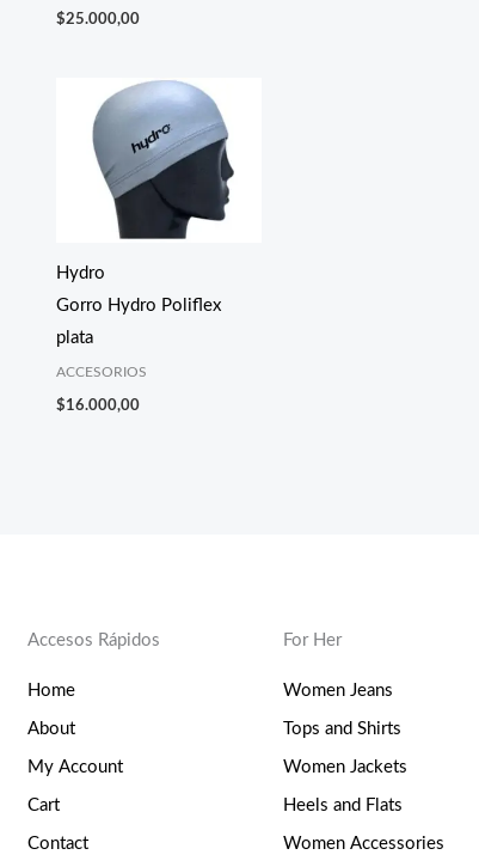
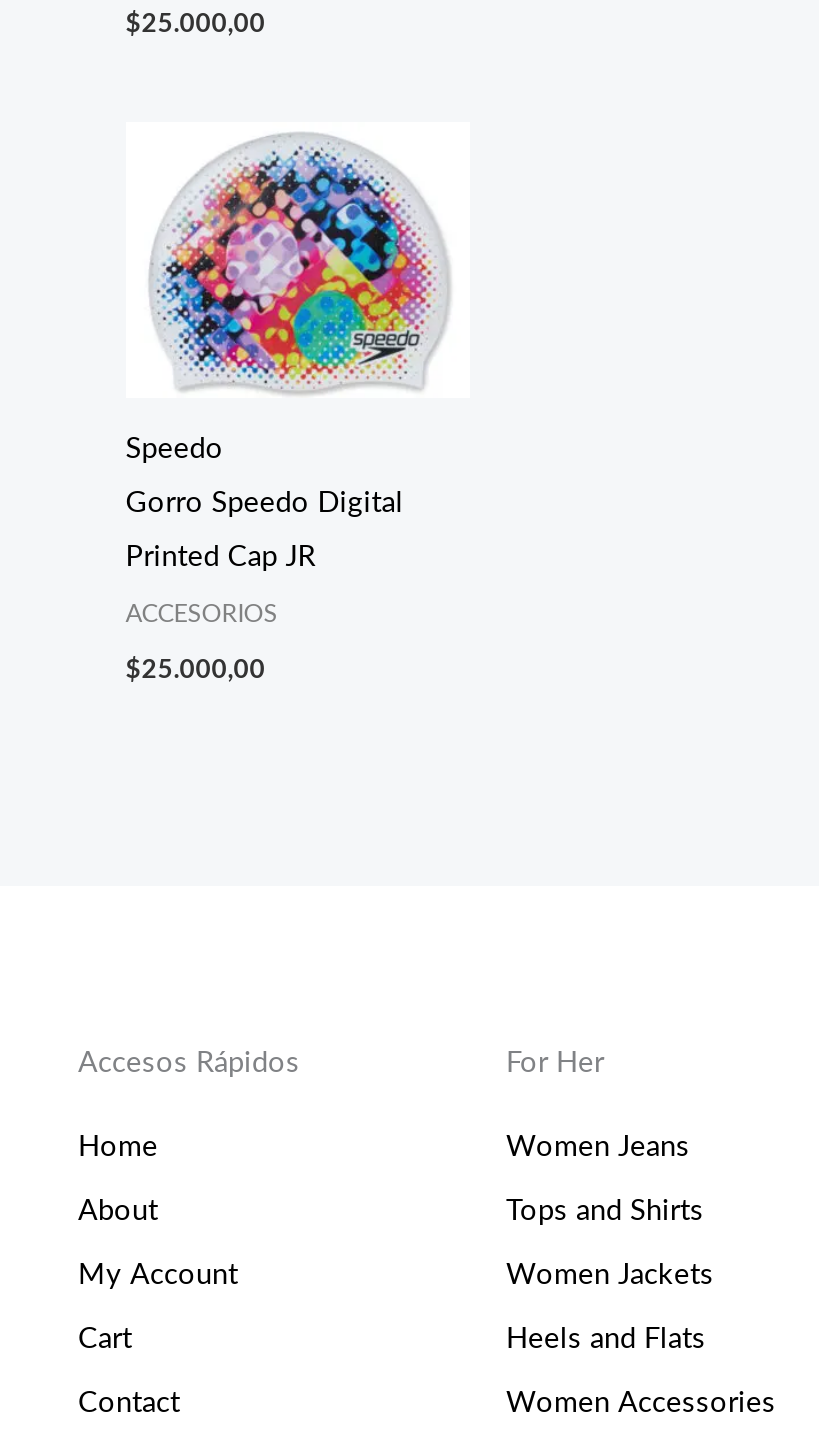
- [image]
- Hydro
+ [image]
+ Speedo

- Gorro Hydro Poliflex
+ Gorro Speedo Digital

- plata
+ Printed Cap JR

- $16.000,00
+ $25.000,00
